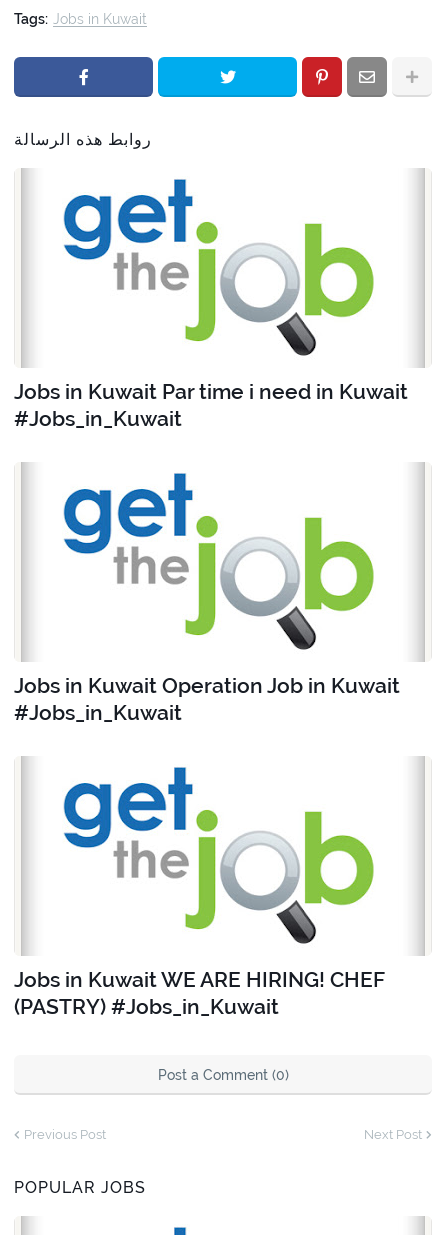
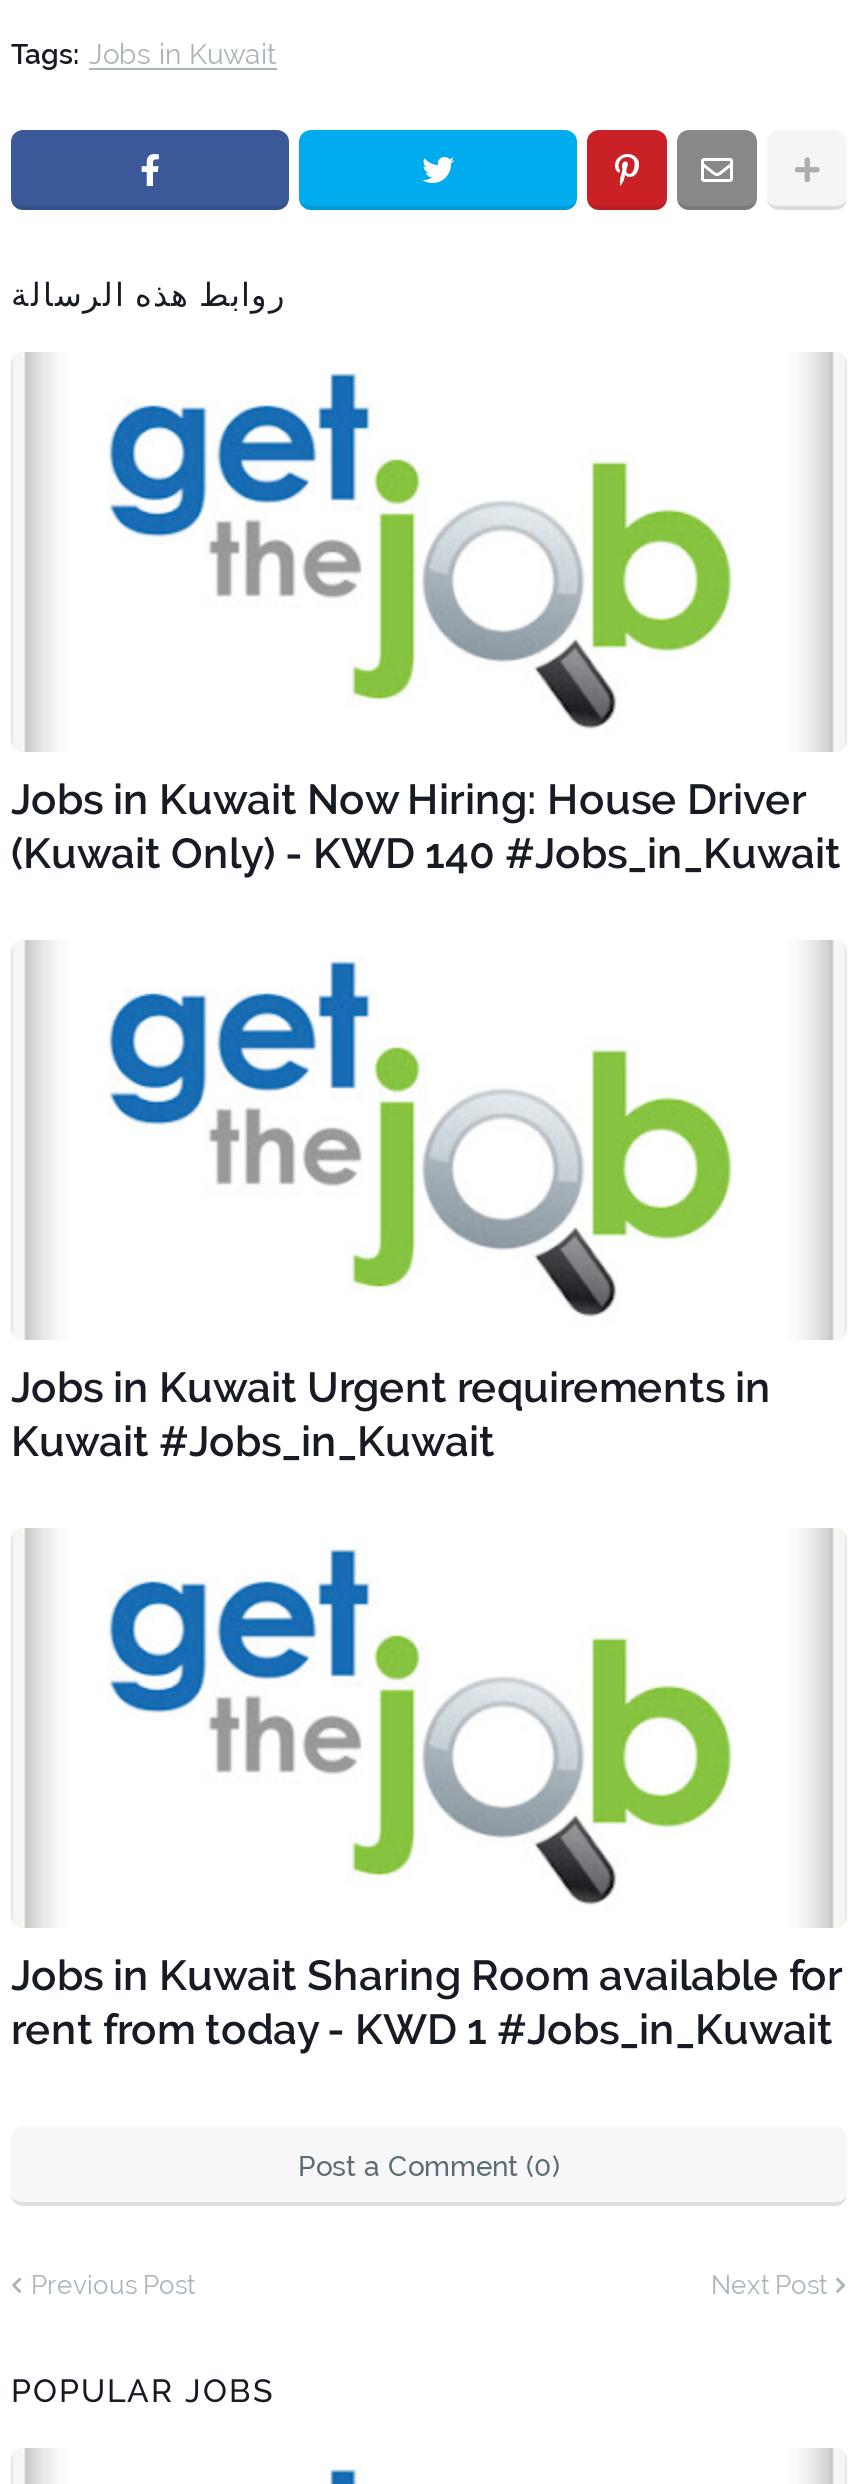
- Jobs in Kuwait Par time i need in Kuwait
- #Jobs_in_Kuwait
+ Jobs in Kuwait Now Hiring: House Driver
+ (Kuwait Only) - KWD 140 #Jobs_in_Kuwait

- Jobs in Kuwait Operation Job in Kuwait
- #Jobs_in_Kuwait
+ Jobs in Kuwait Urgent requirements in
+ Kuwait #Jobs_in_Kuwait

- Jobs in Kuwait WE ARE HIRING! CHEF
- (PASTRY) #Jobs_in_Kuwait
+ Jobs in Kuwait Sharing Room available for
+ rent from today - KWD 1 #Jobs_in_Kuwait
